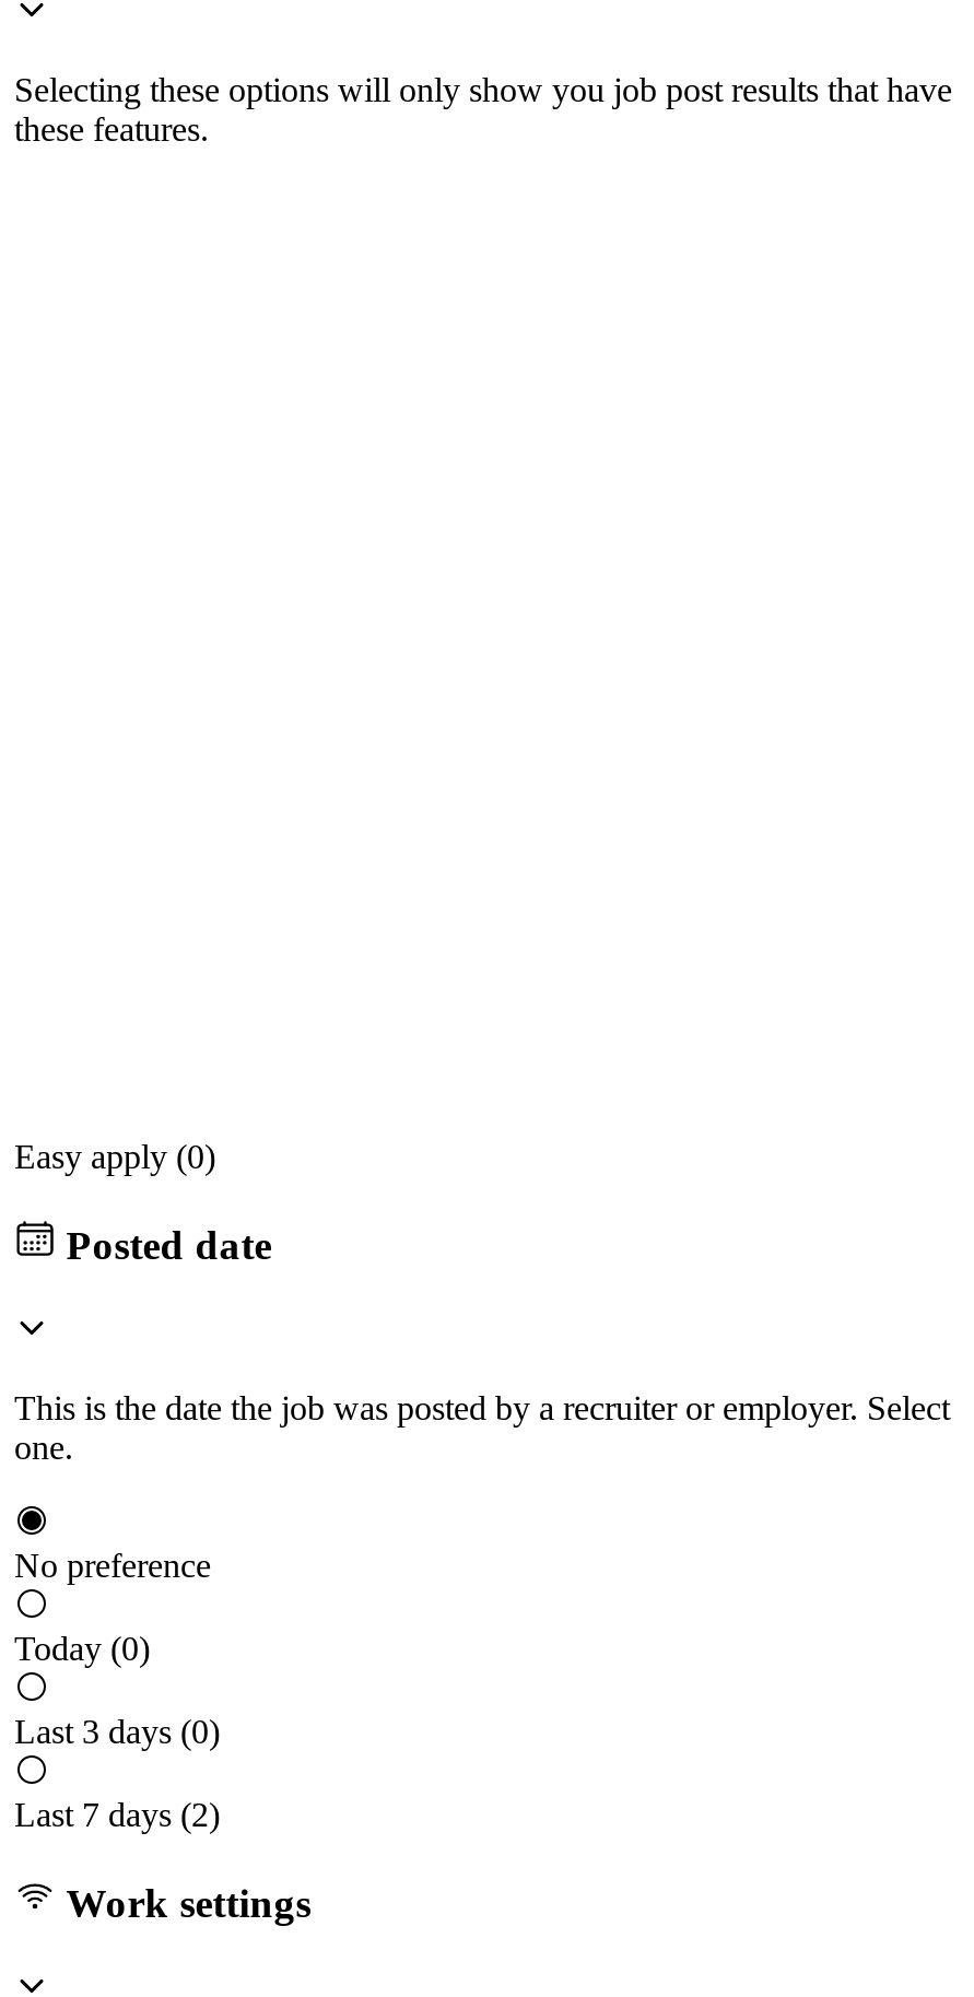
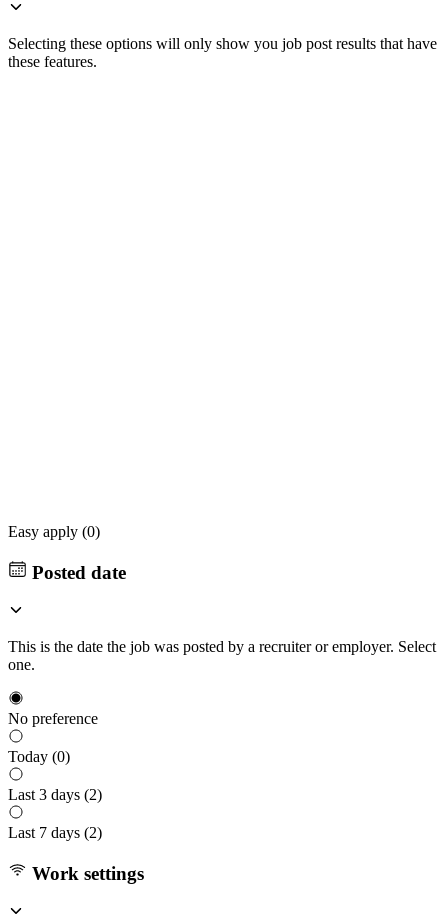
- Last 3 days (0)
+ Last 3 days (2)
